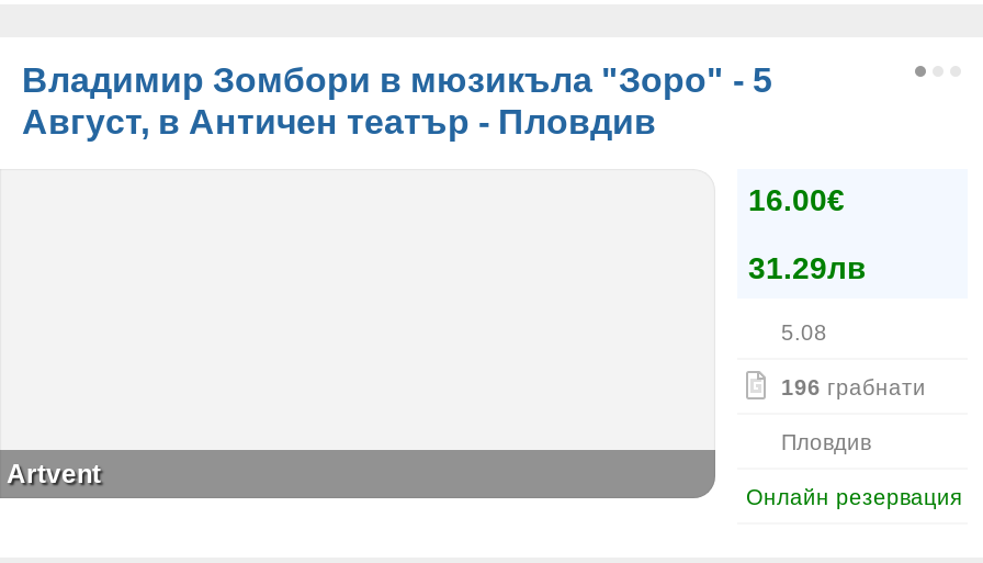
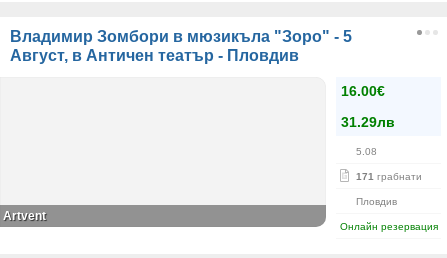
- 196 грабнати
+ 171 грабнати
